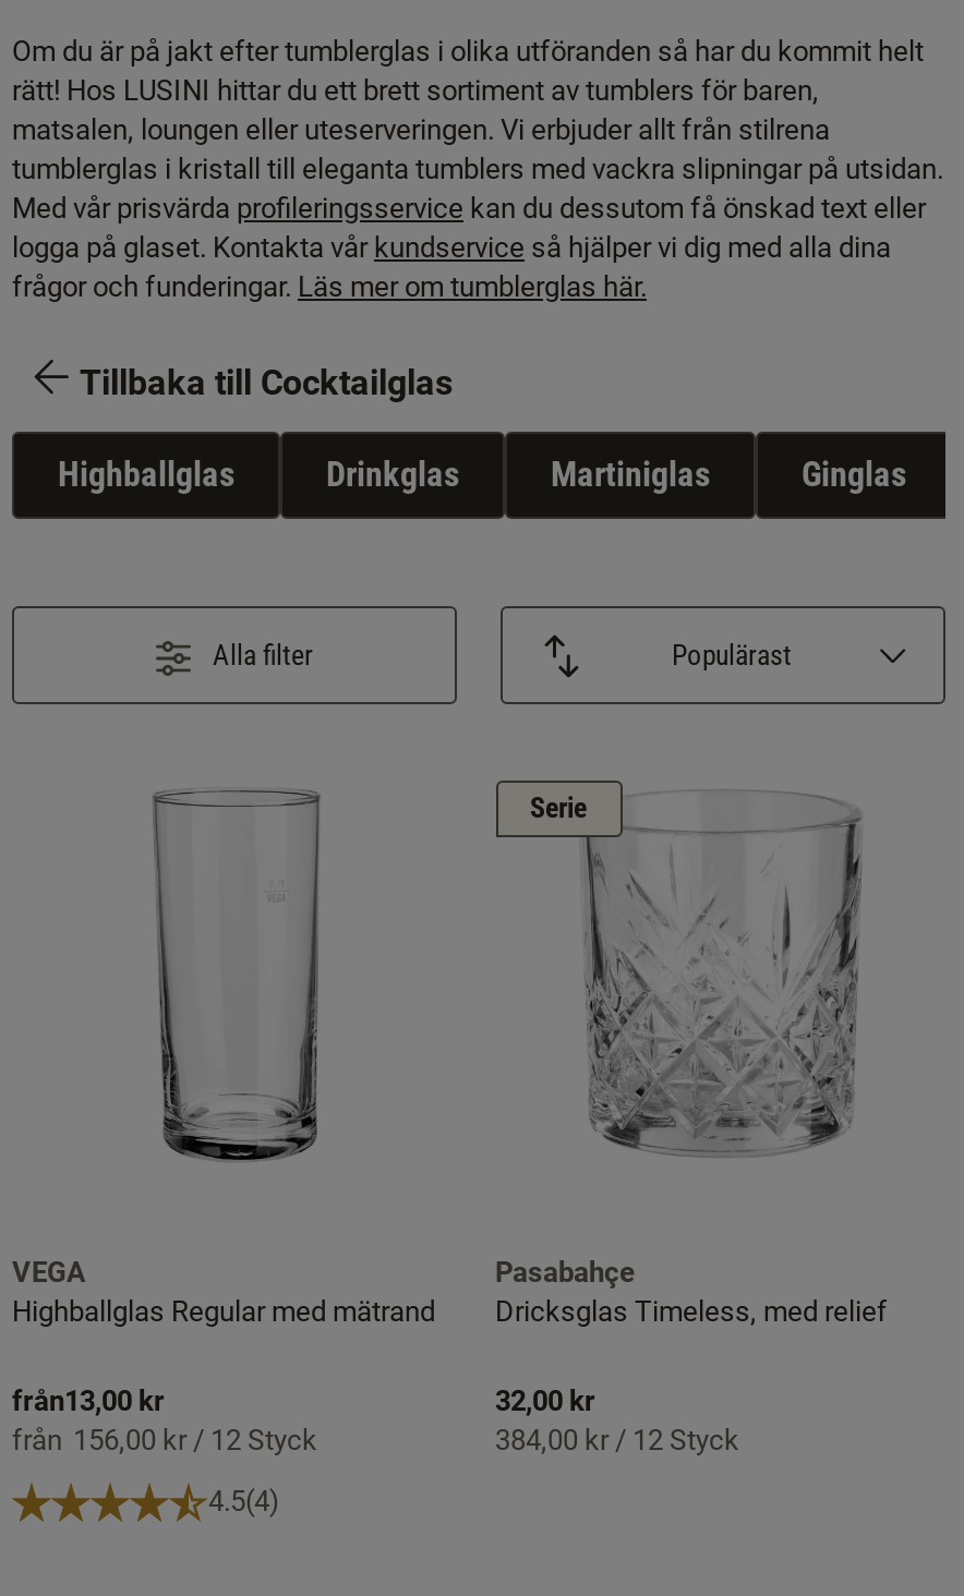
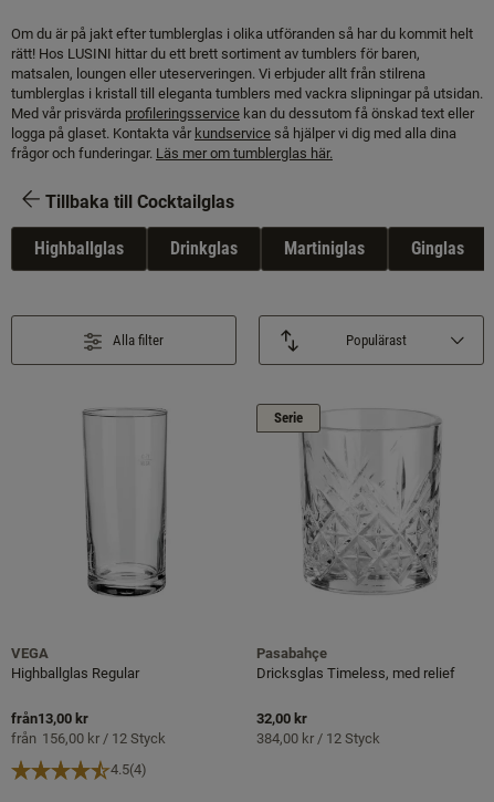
- Highballglas Regular med mätrand
+ Highballglas Regular
